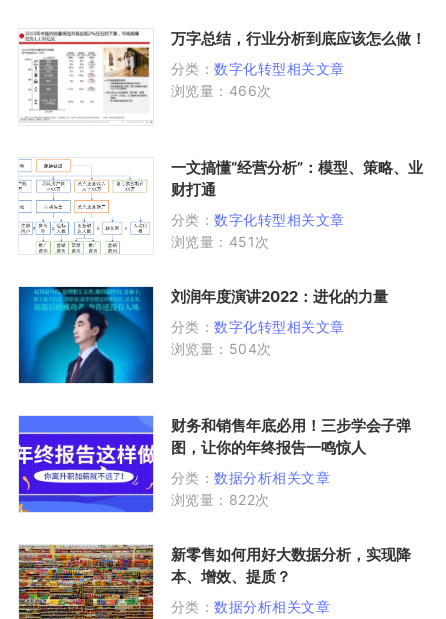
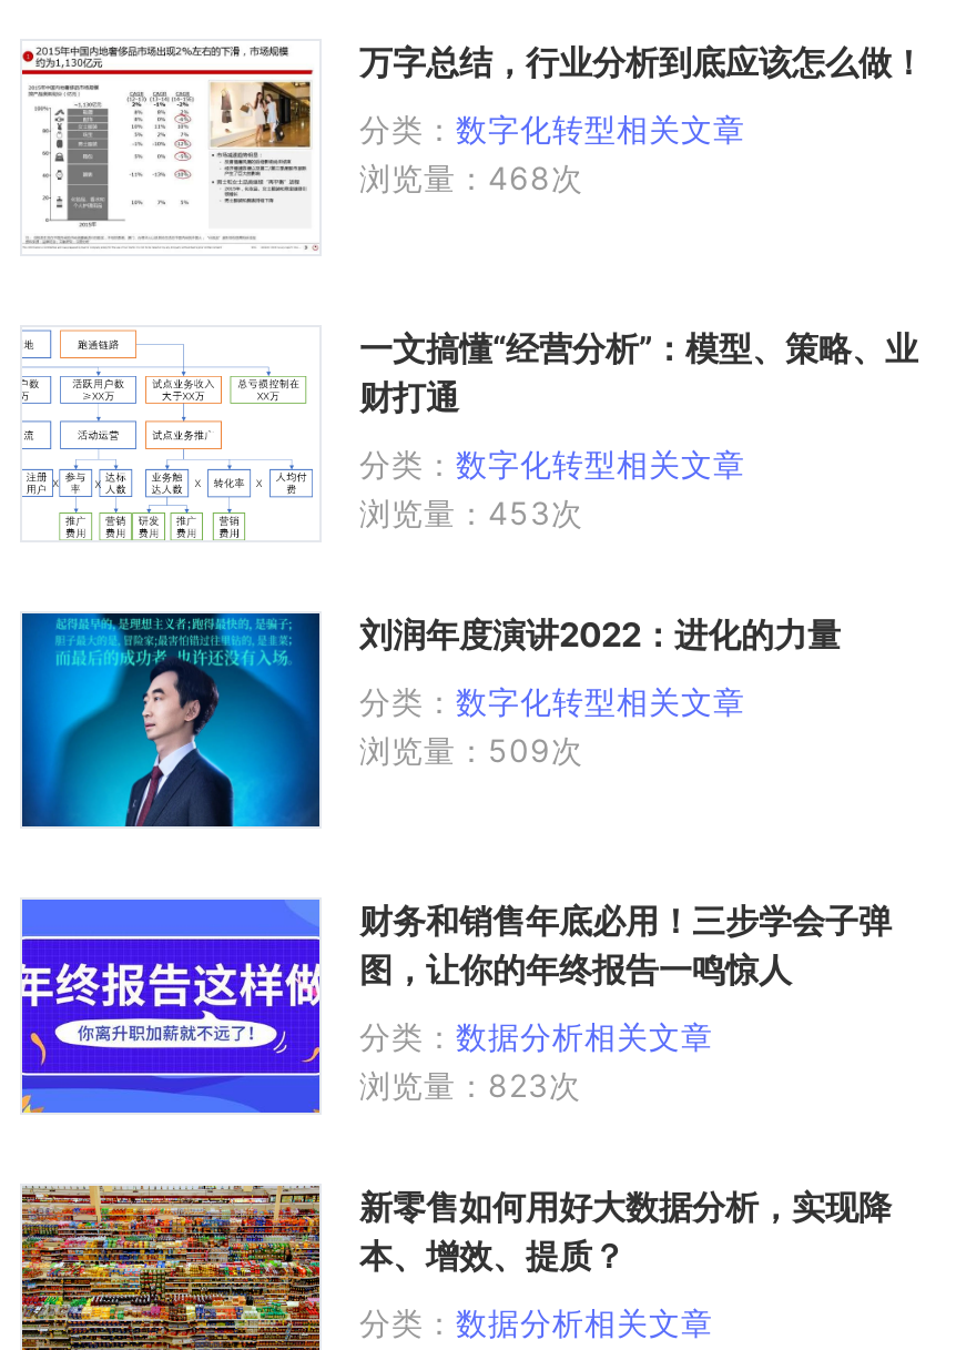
- 浏览量：466次
+ 浏览量：468次

- 浏览量：451次
+ 浏览量：453次

- 浏览量：504次
+ 浏览量：509次

- 浏览量：822次
+ 浏览量：823次
